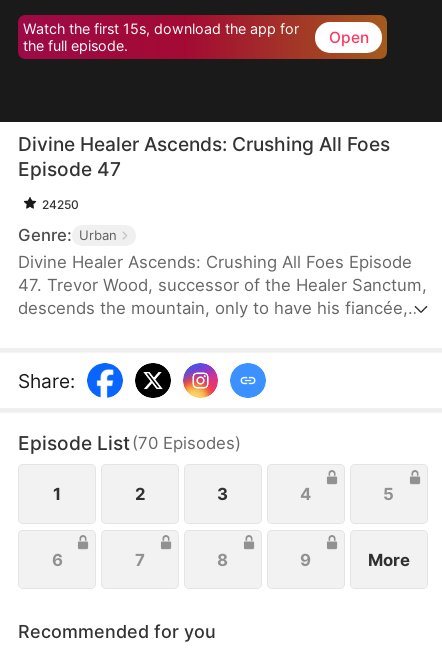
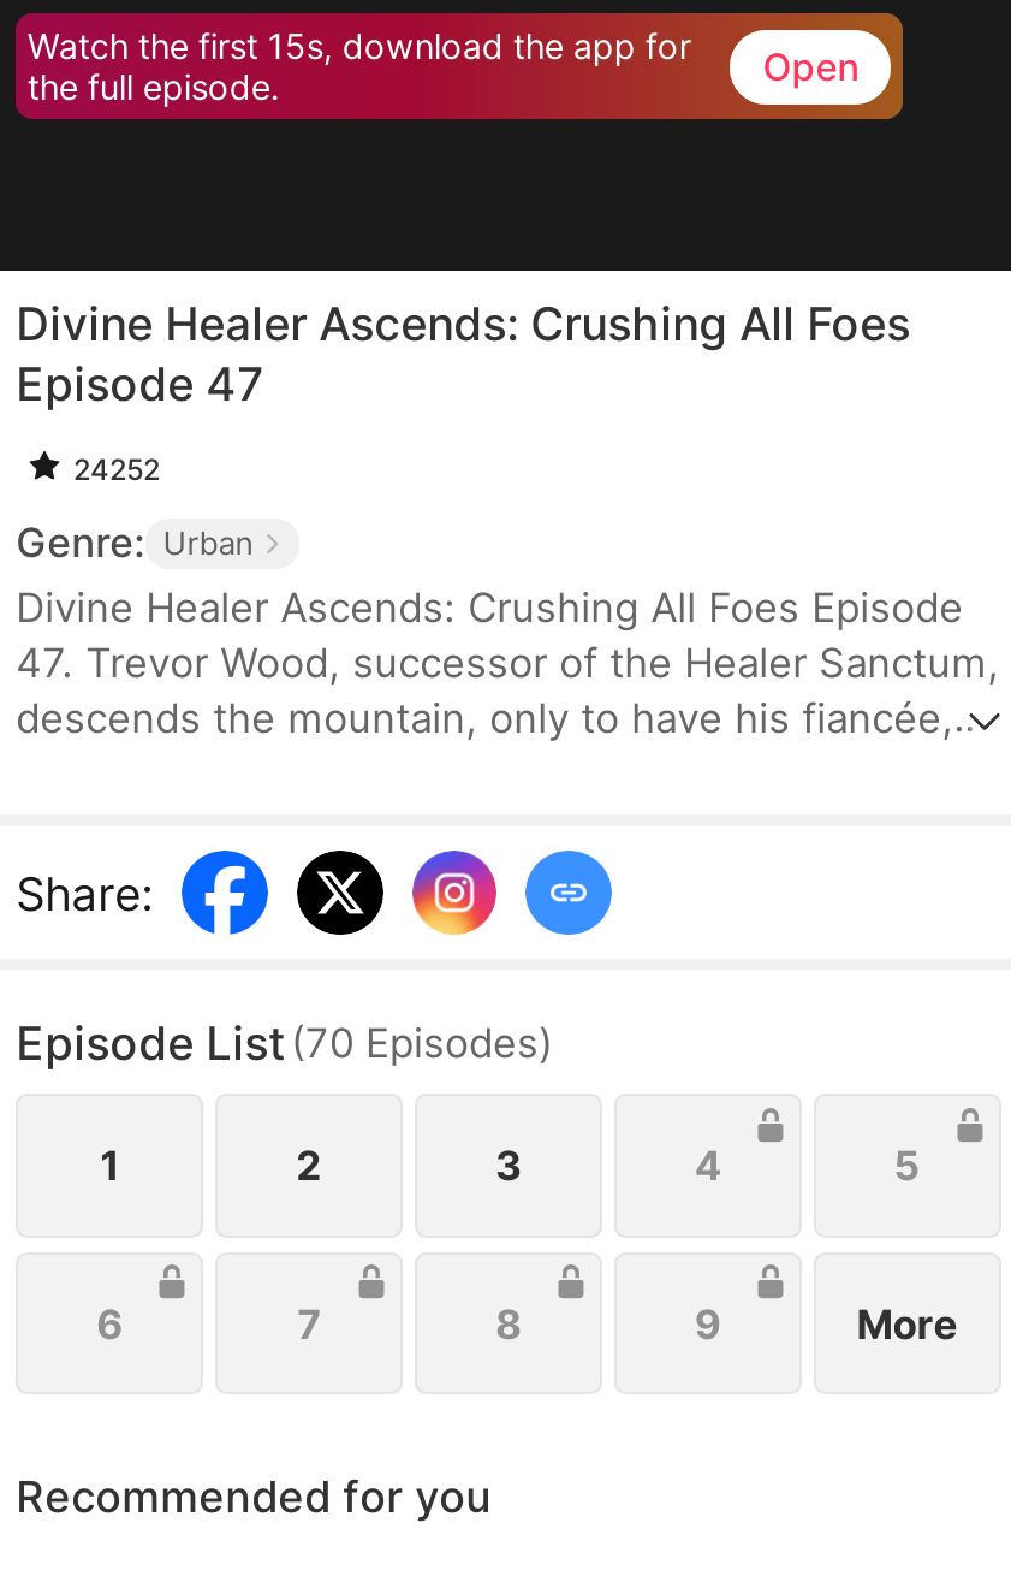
- 24250
+ 24252
